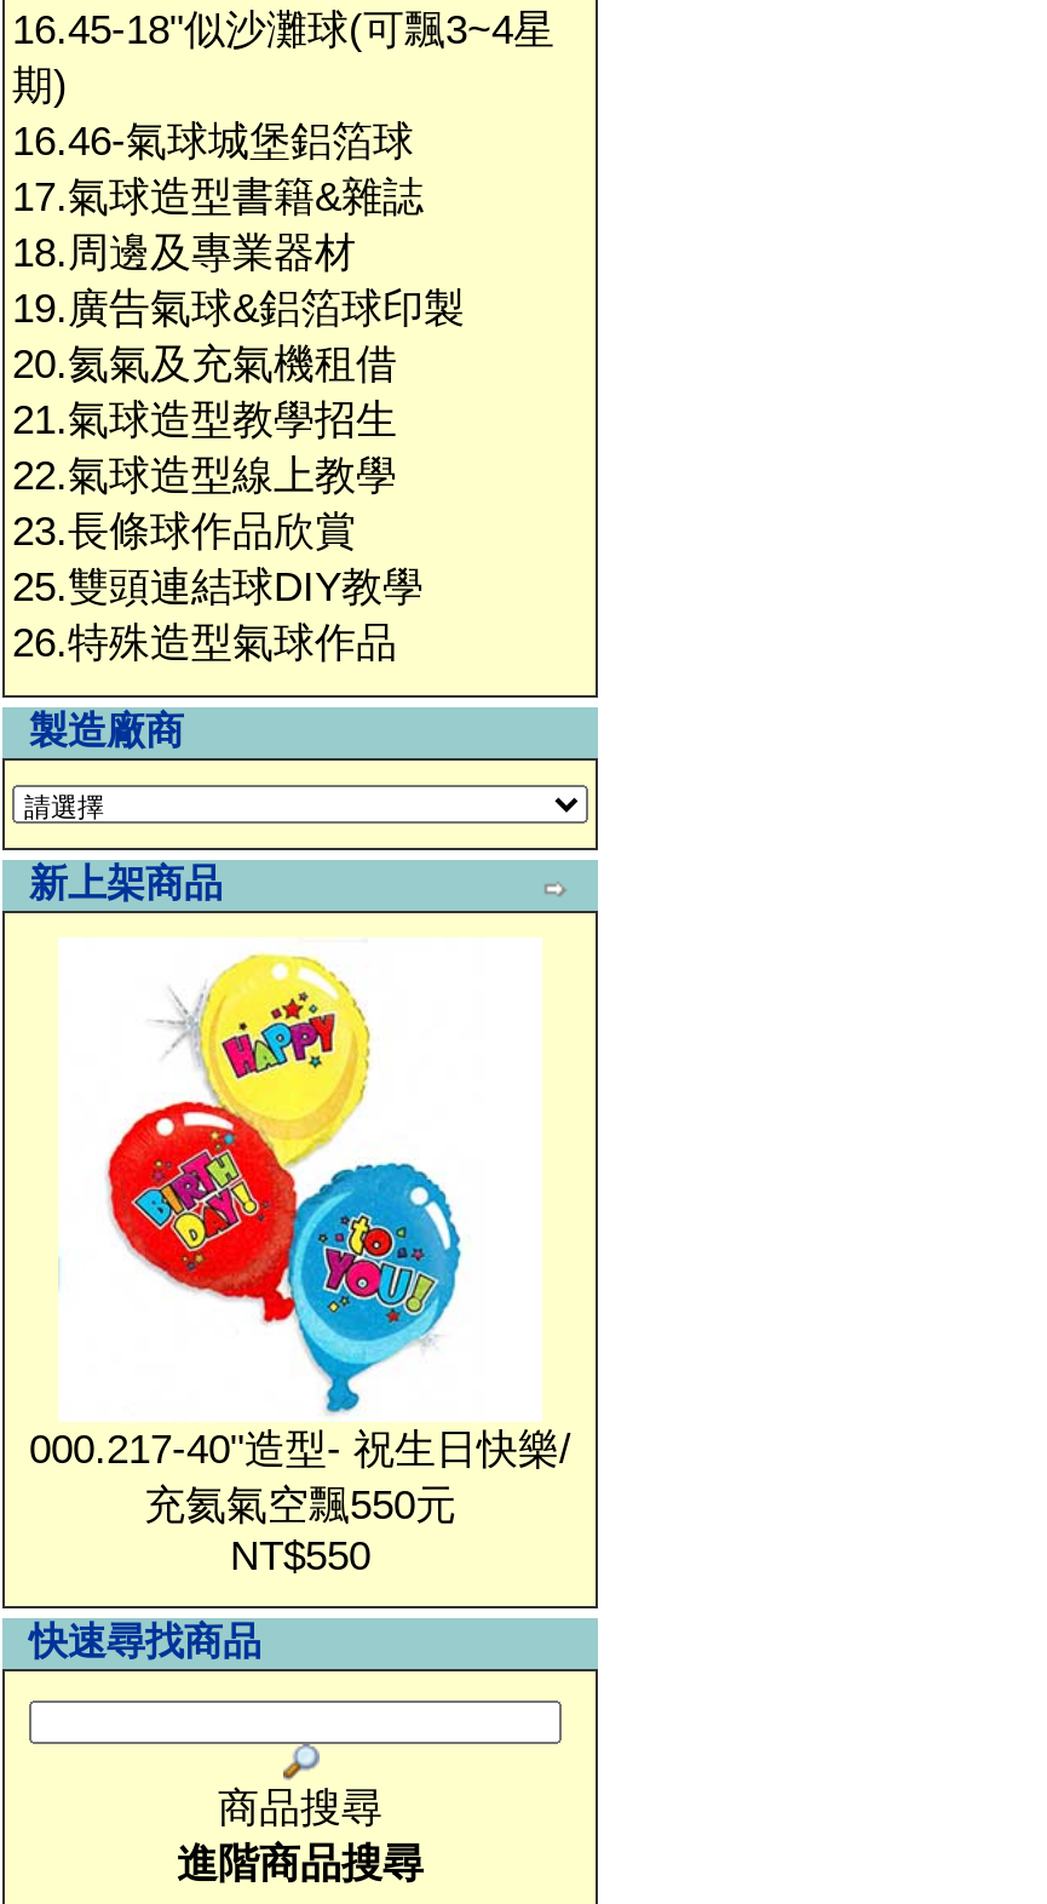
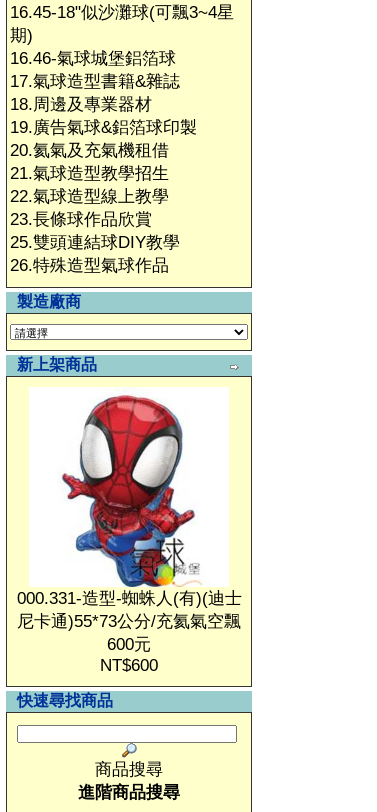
- [image]
- 000.217-40"造型- 祝生日快樂/
- 充氦氣空飄550元
- NT$550
+ [image]
+ 000.331-造型-蜘蛛人(有)(迪士
+ 尼卡通)55*73公分/充氦氣空飄
+ 600元
+ NT$600
